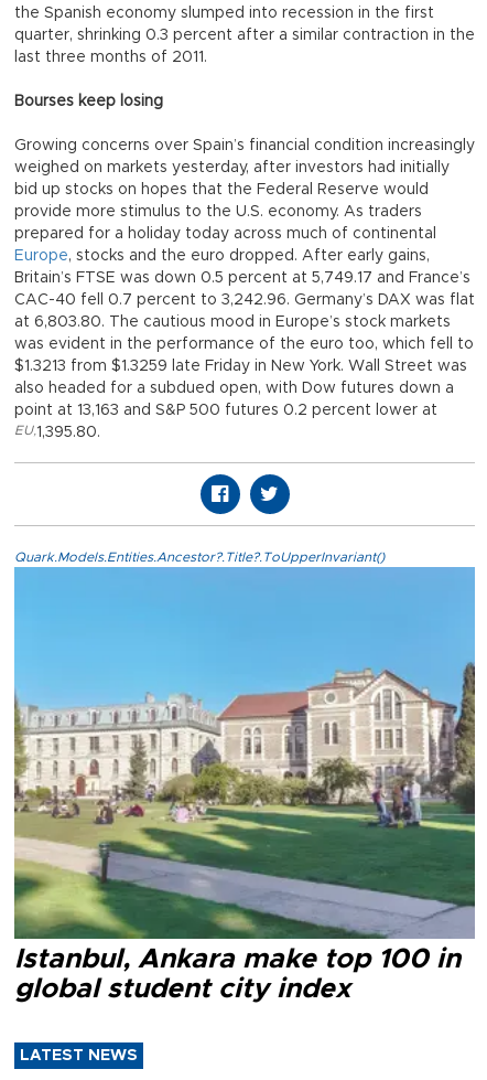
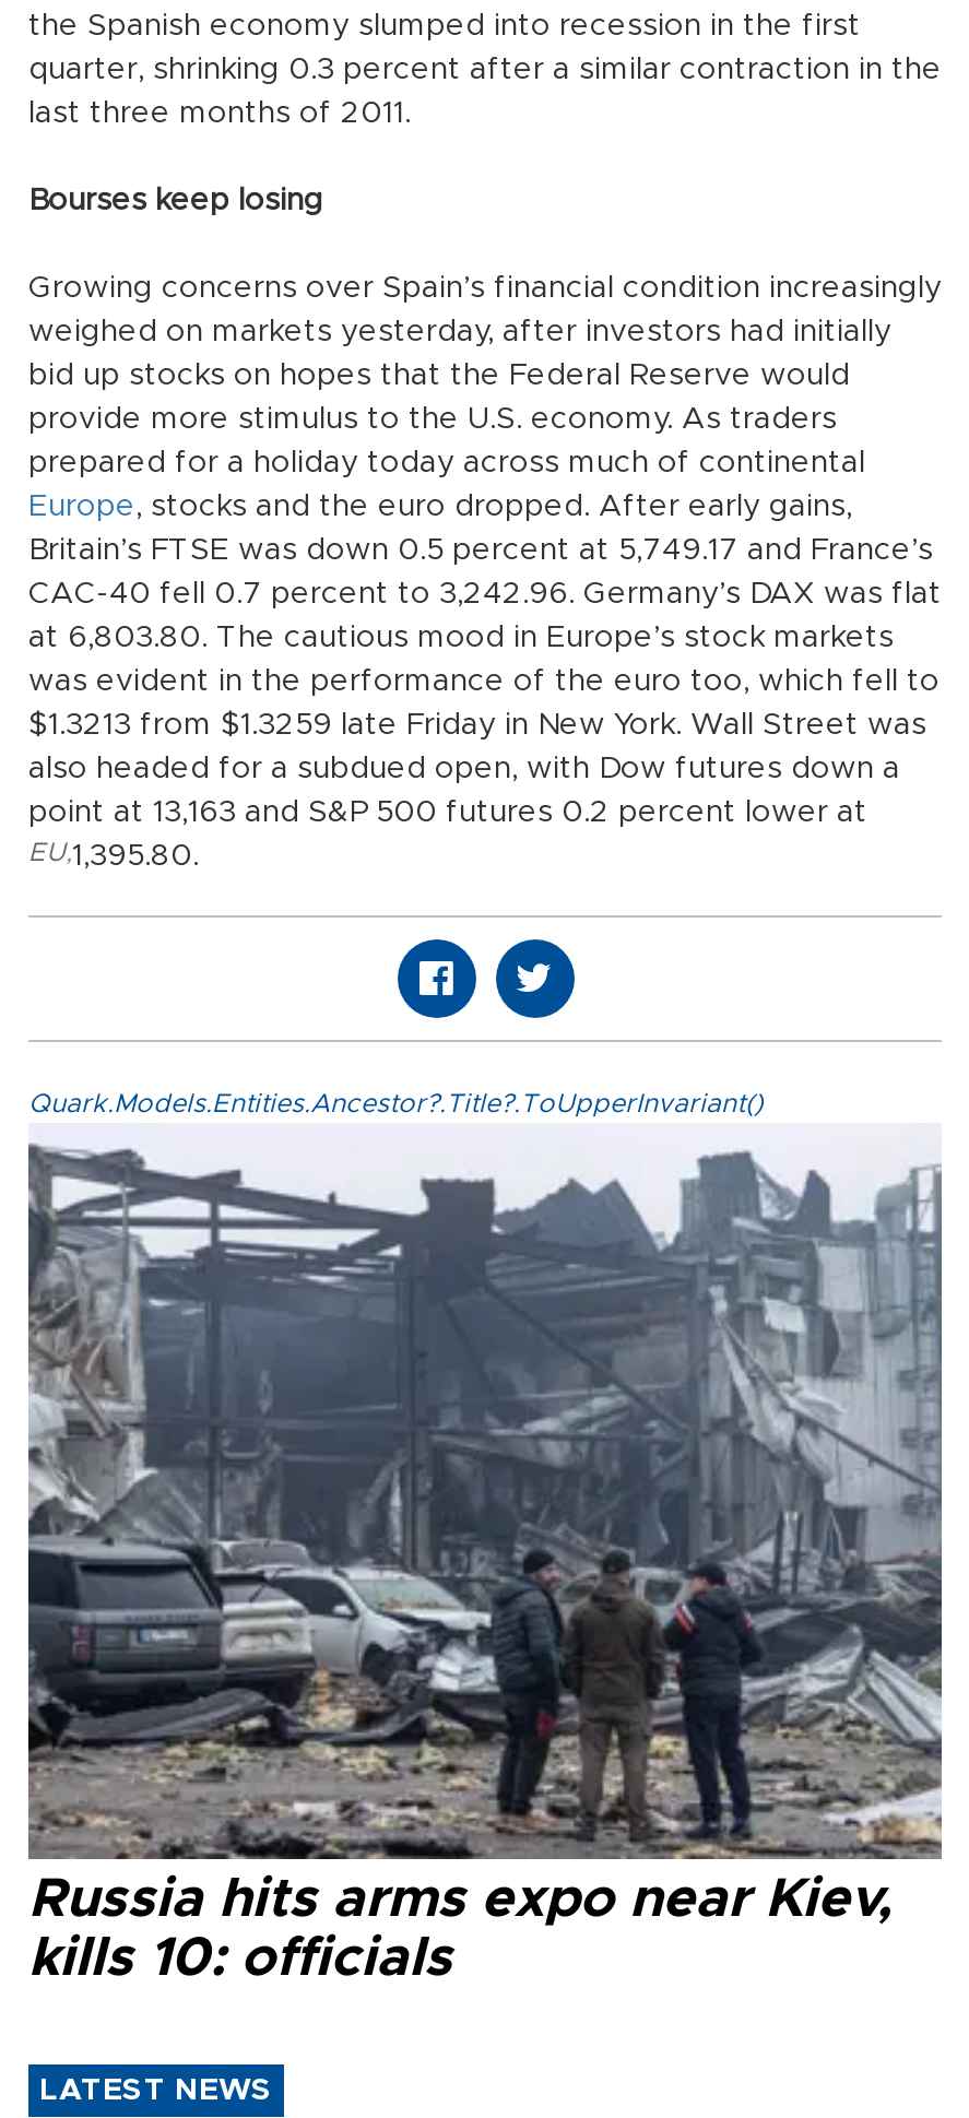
- [image]
- Istanbul, Ankara make top 100 in
- global student city index
+ [image]
+ Russia hits arms expo near Kiev,
+ kills 10: officials
